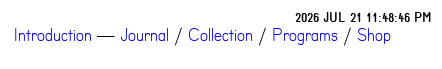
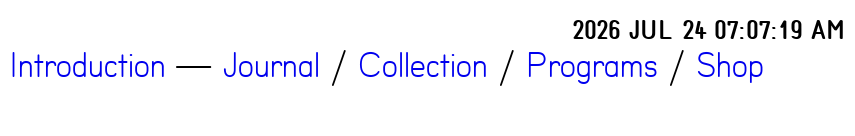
- 2026 JUL 21 11:48:46 PM
+ 2026 JUL 24 07:07:19 AM
